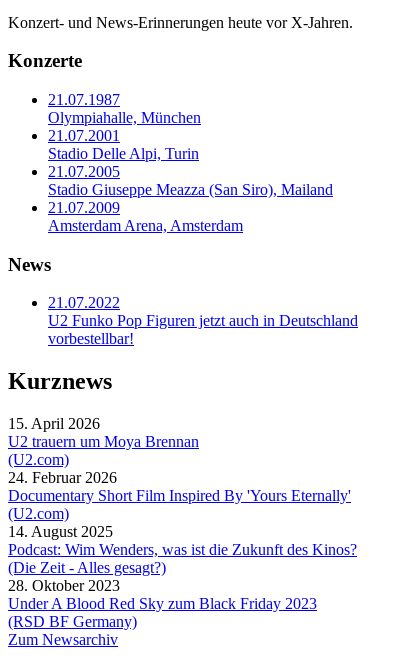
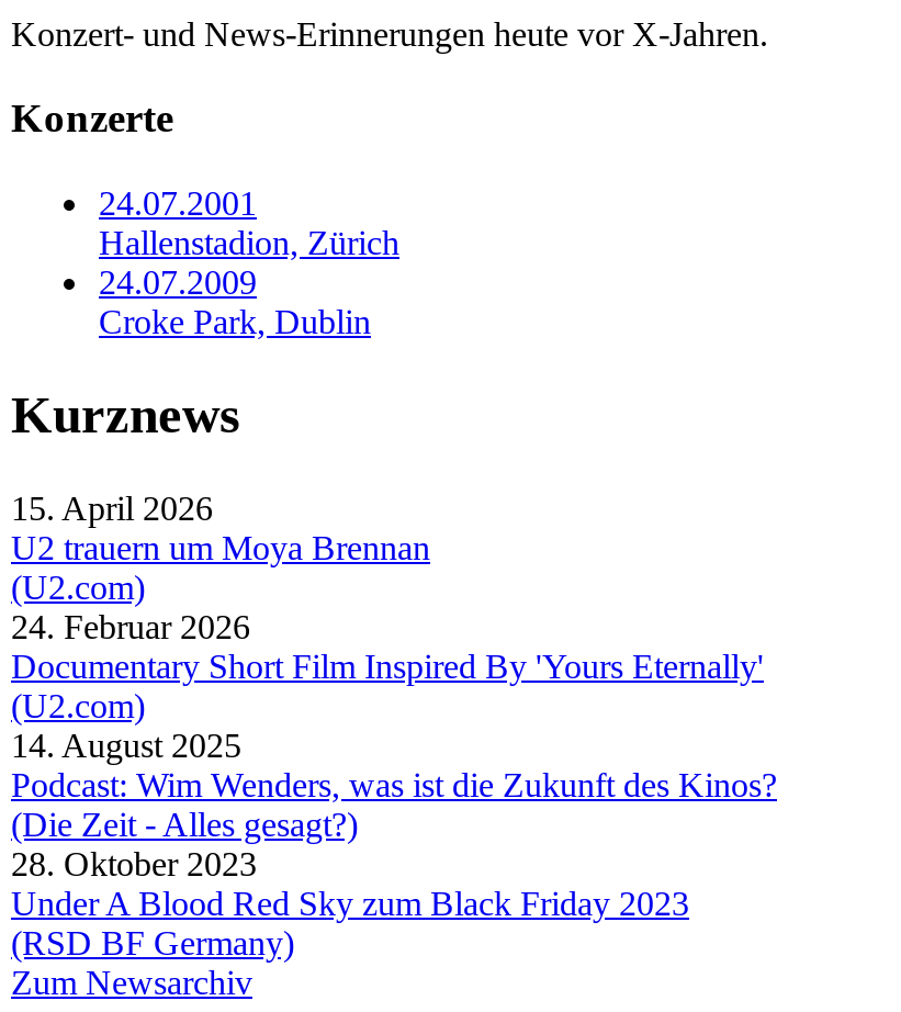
- 21.07.1987
- Olympiahalle, München
- 21.07.2001
- Stadio Delle Alpi, Turin
- 21.07.2005
- Stadio Giuseppe Meazza (San Siro), Mailand
- 21.07.2009
- Amsterdam Arena, Amsterdam
- News
- 21.07.2022
- U2 Funko Pop Figuren jetzt auch in Deutschland
- vorbestellbar!
+ 24.07.2001
+ Hallenstadion, Zürich
+ 24.07.2009
+ Croke Park, Dublin
